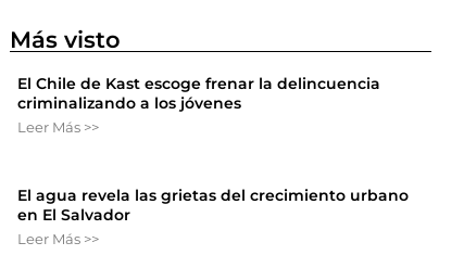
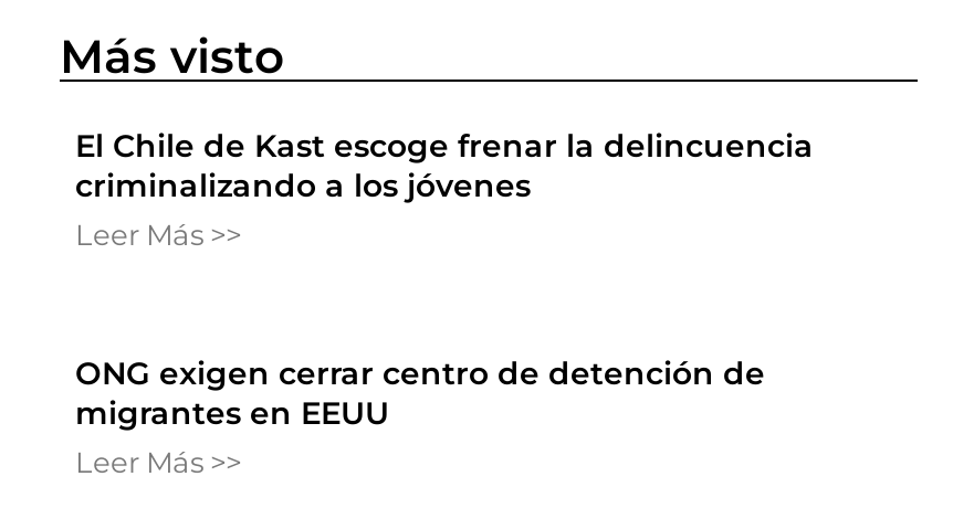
- El agua revela las grietas del crecimiento urbano
- en El Salvador
+ ONG exigen cerrar centro de detención de
+ migrantes en EEUU
